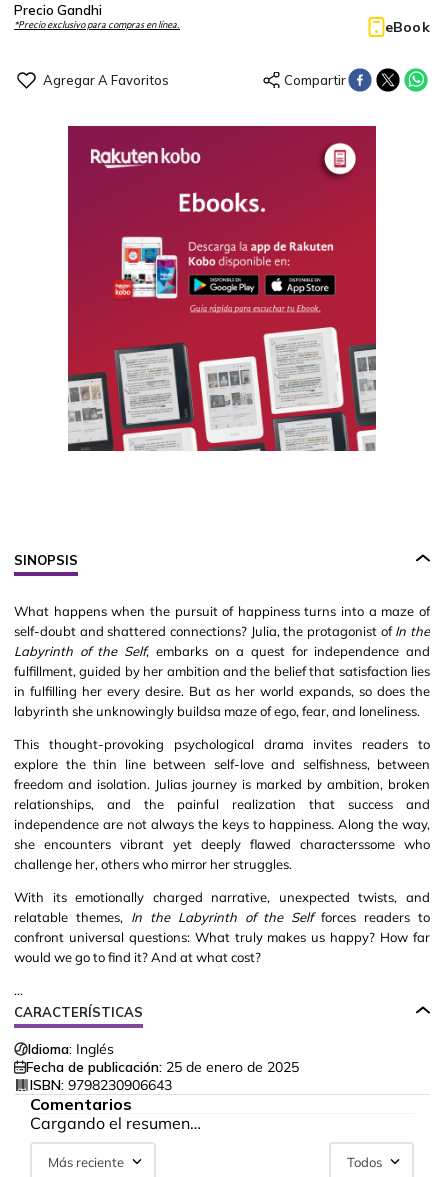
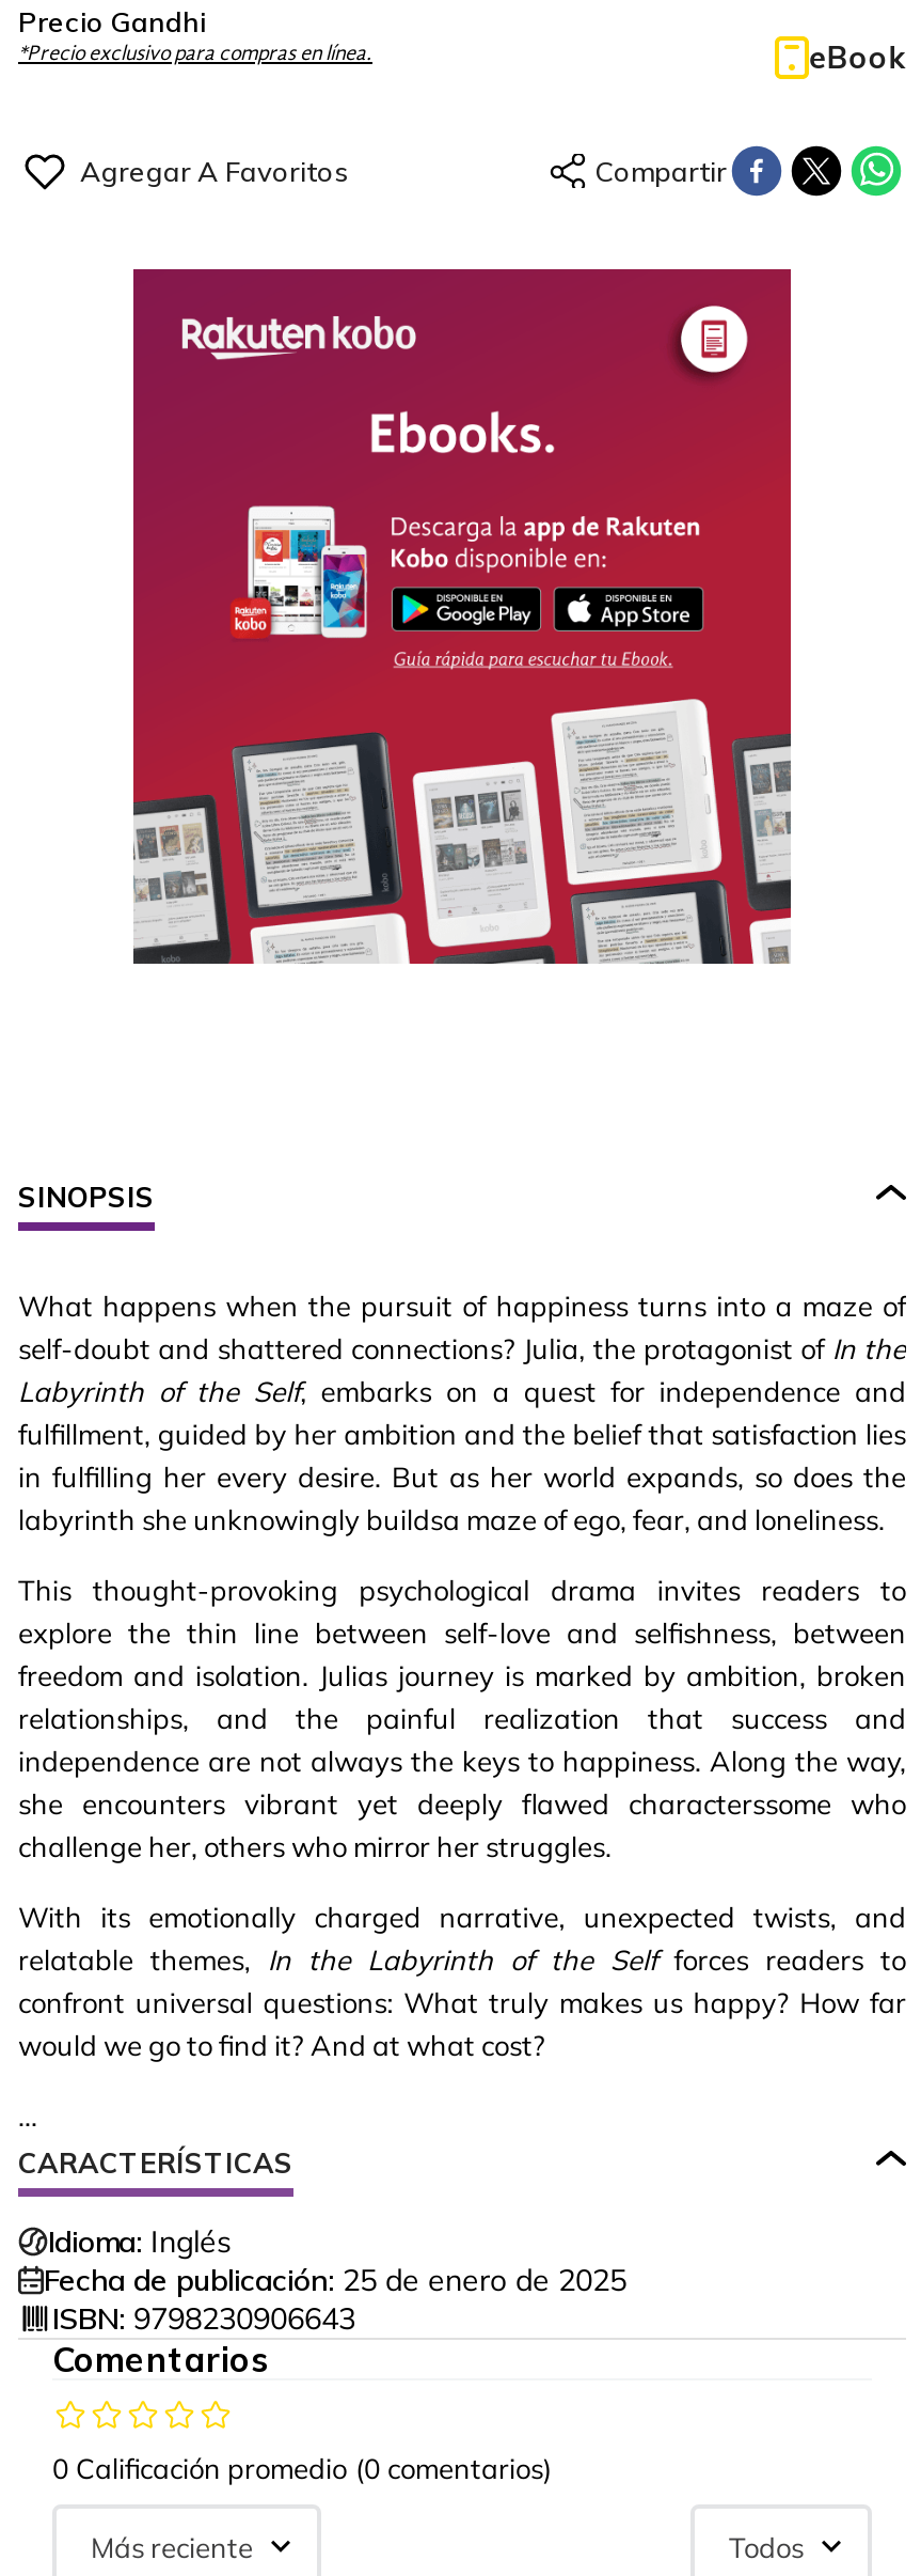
- Cargando el resumen…
+ 0 Calificación promedio (0 comentarios)
